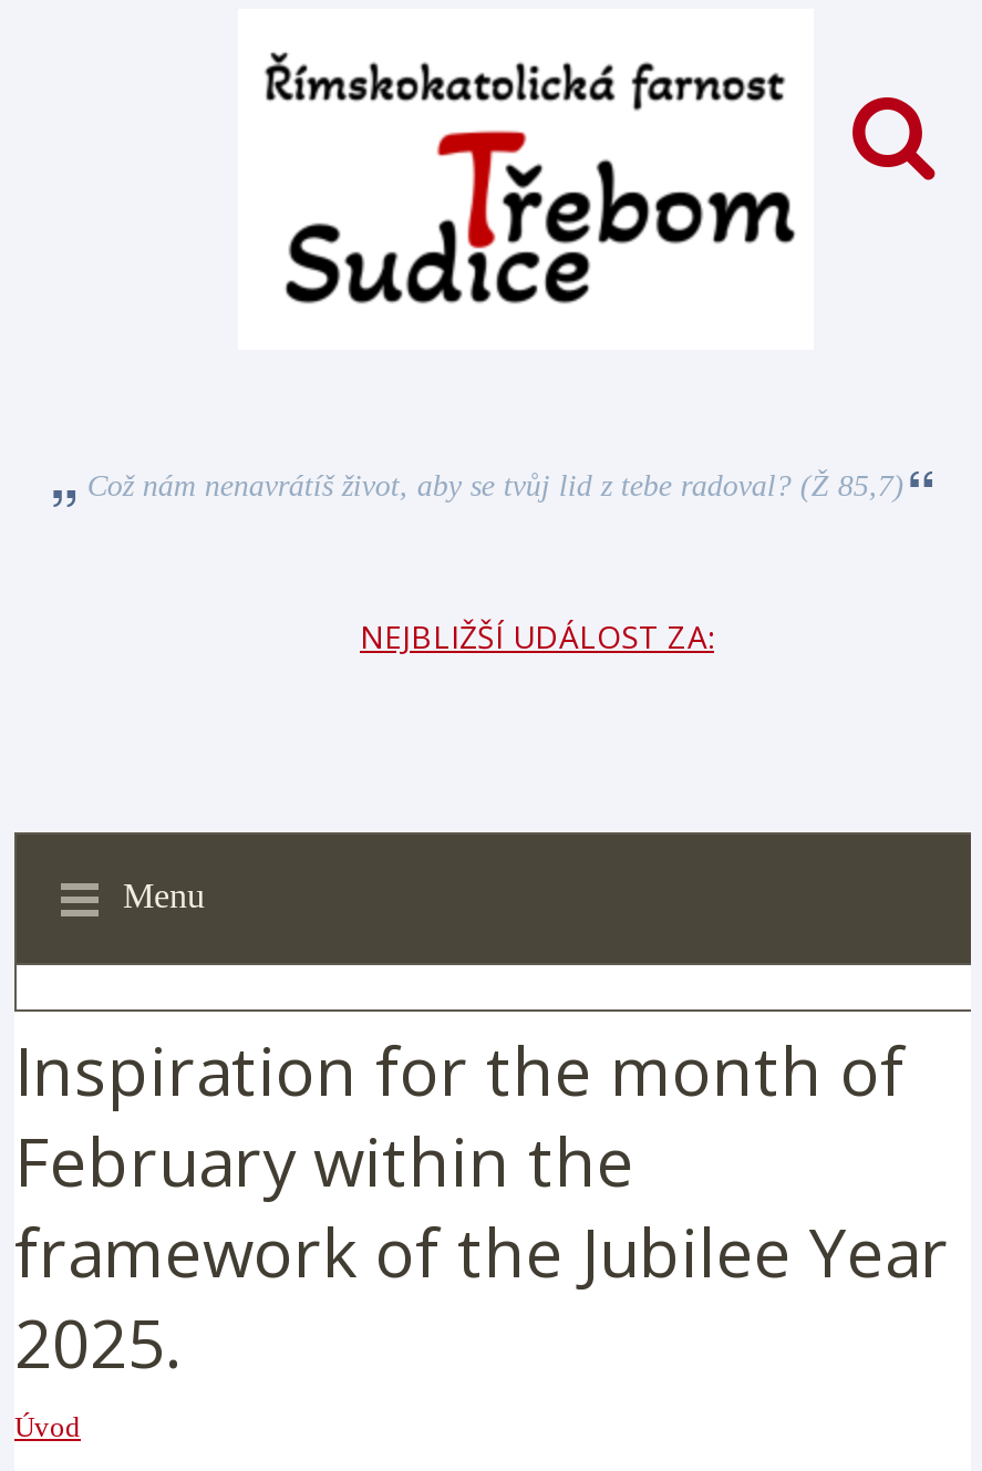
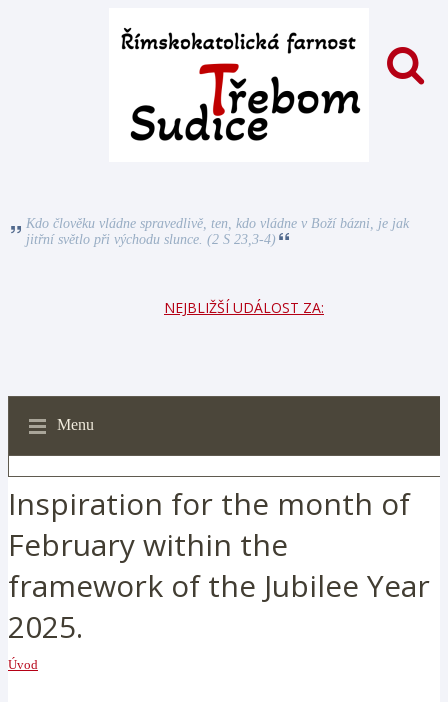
- Což nám nenavrátíš život, aby se tvůj lid z tebe radoval? (Ž 85,7)
+ Kdo člověku vládne spravedlivě, ten, kdo vládne v Boží bázni, je jak
+ jitřní světlo při východu slunce. (2 S 23,3-4)
